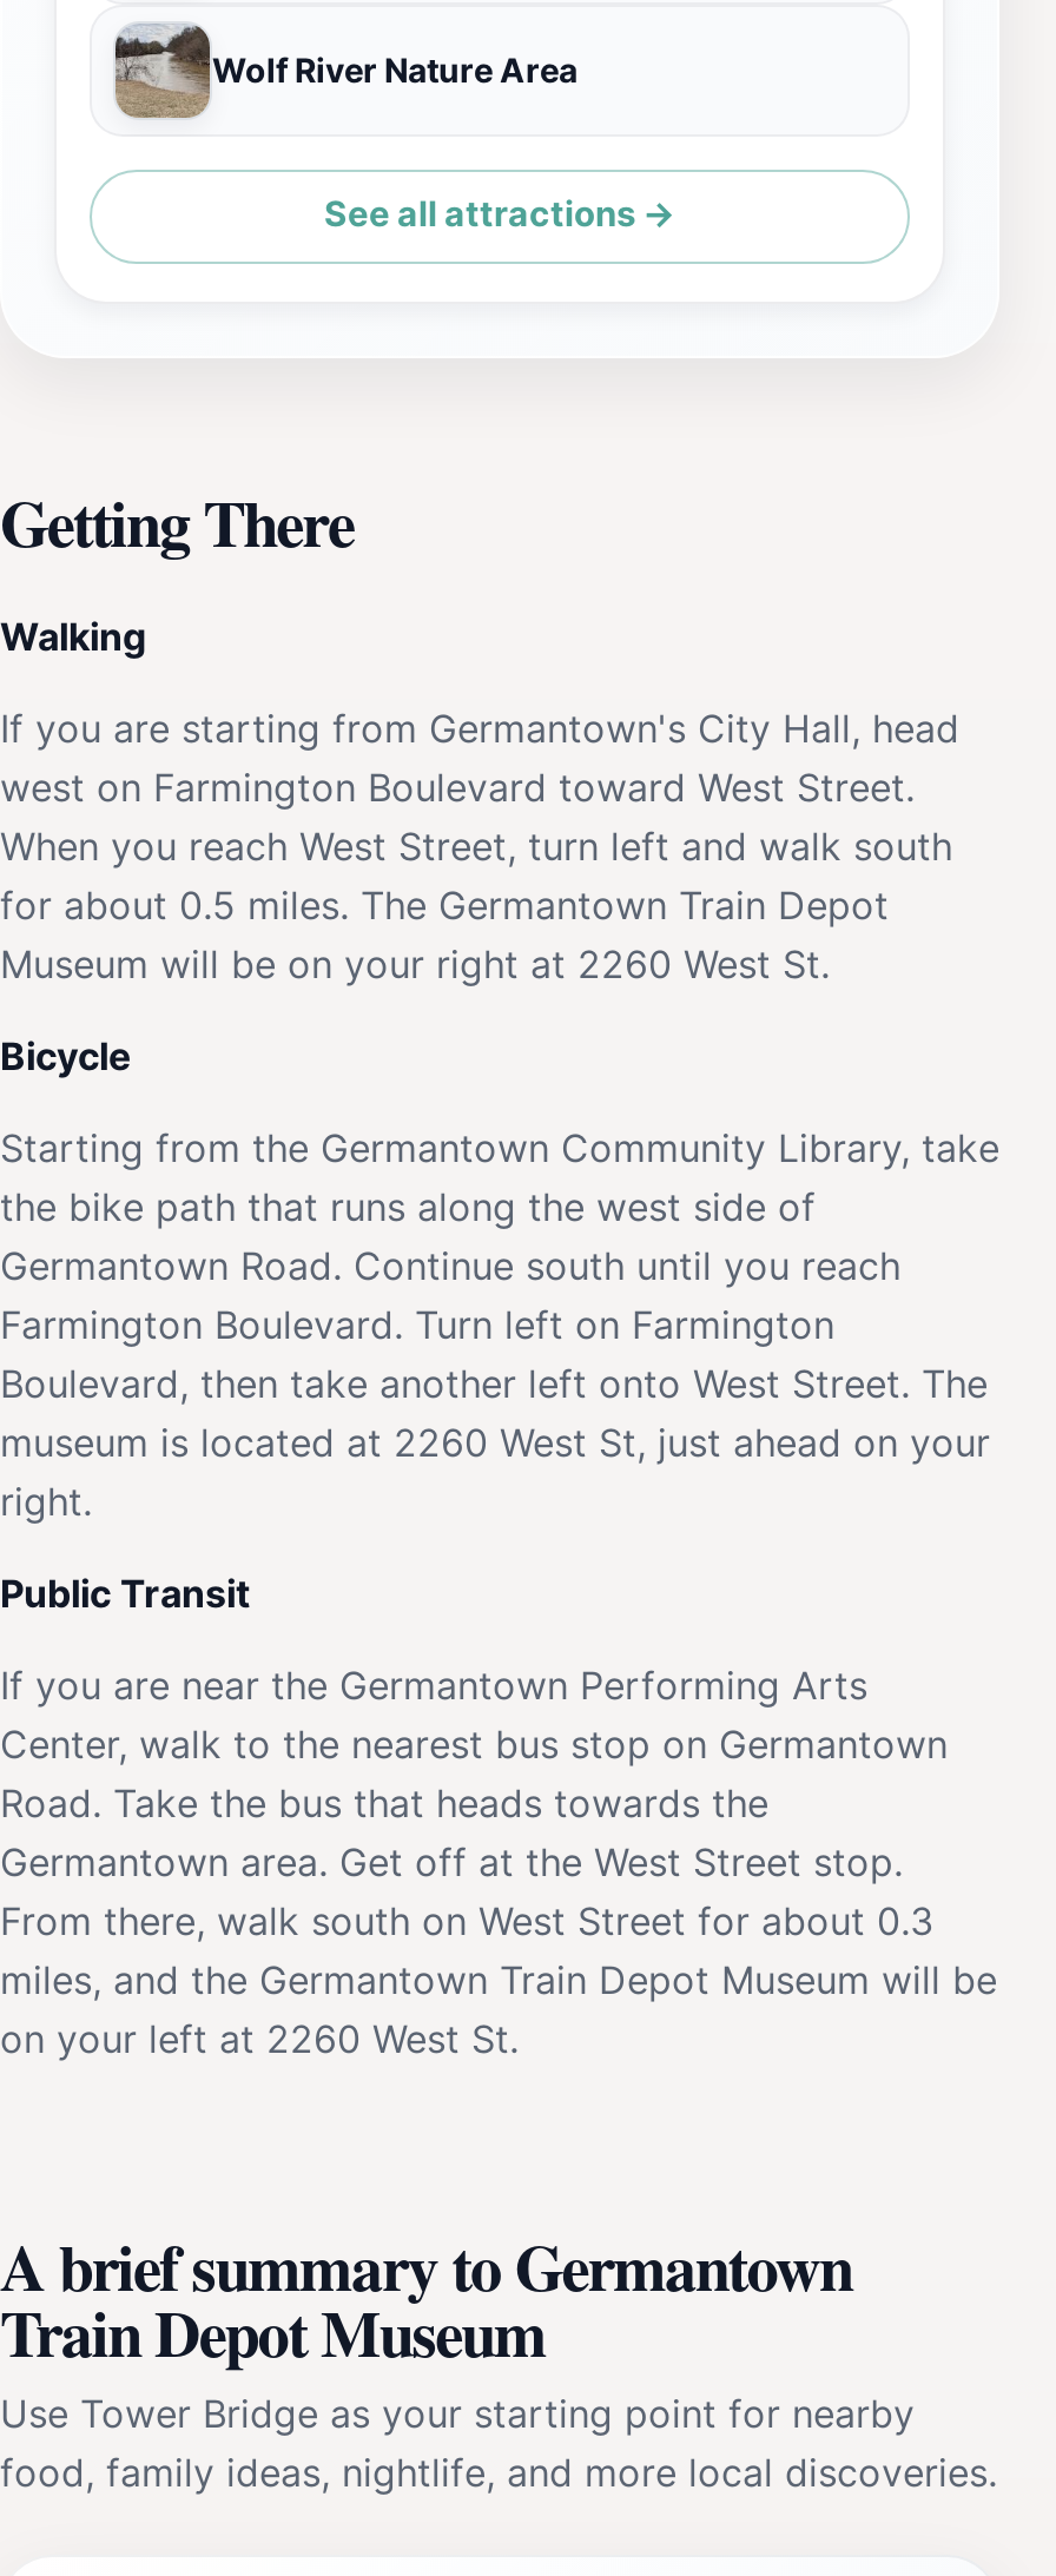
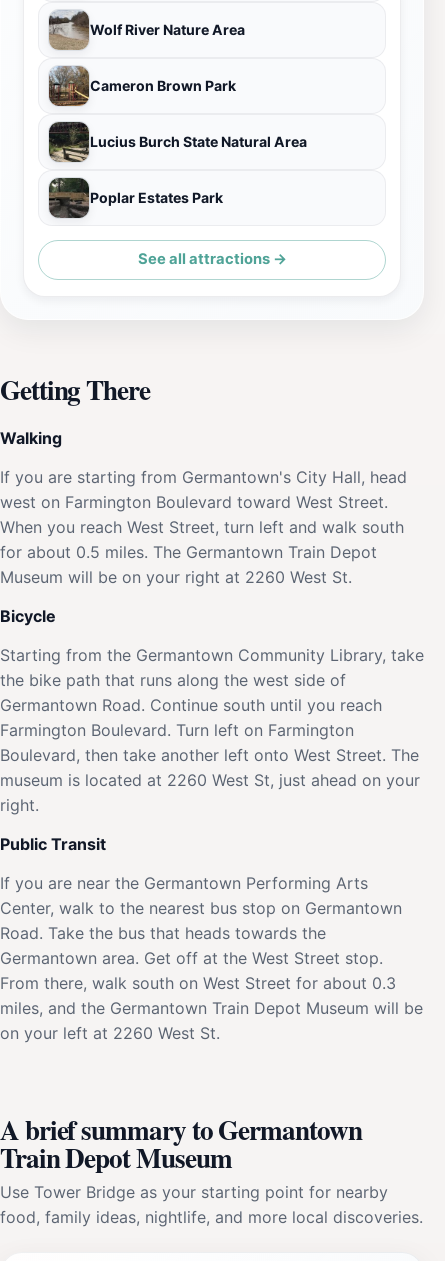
+ [image]
+ Cameron Brown Park
+ Lucius Burch State Natural Area
+ Poplar Estates Park

+ [image]

+ [image]
